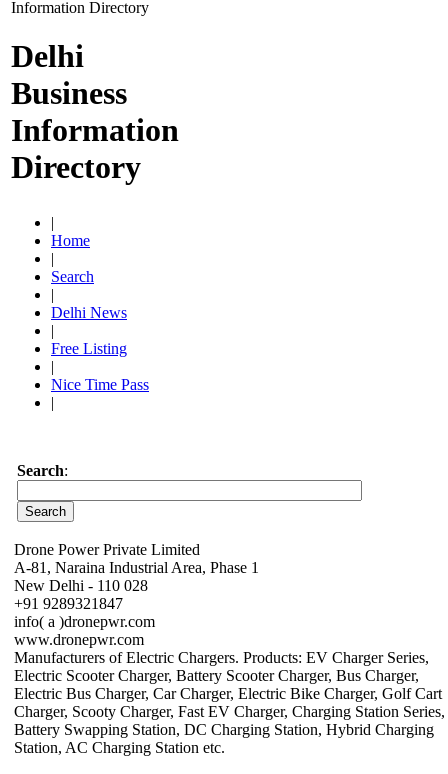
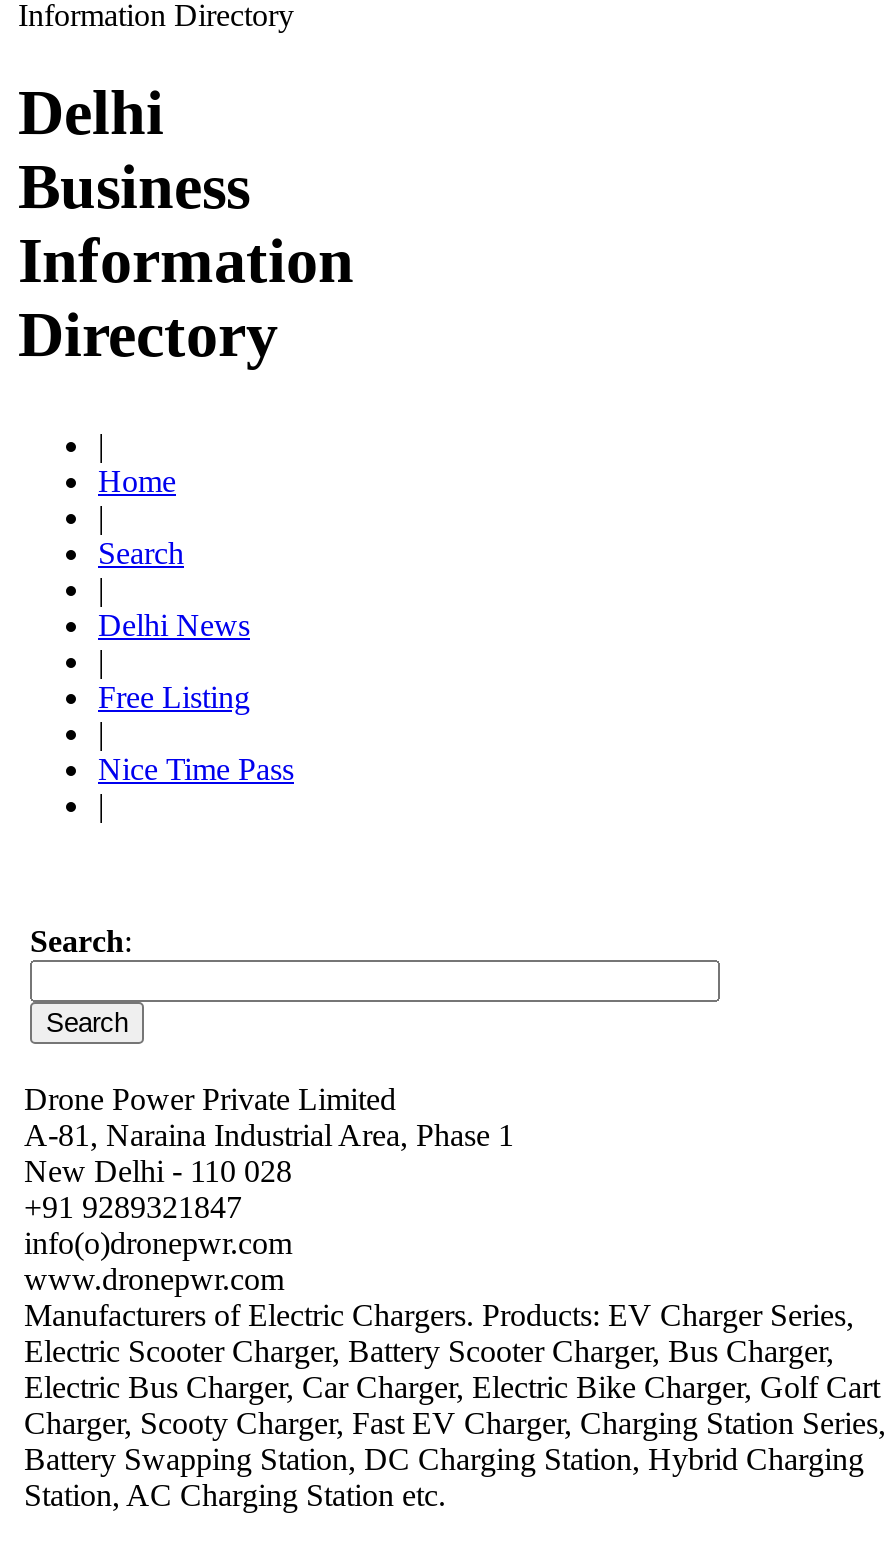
- info( a )dronepwr.com
+ info(o)dronepwr.com
